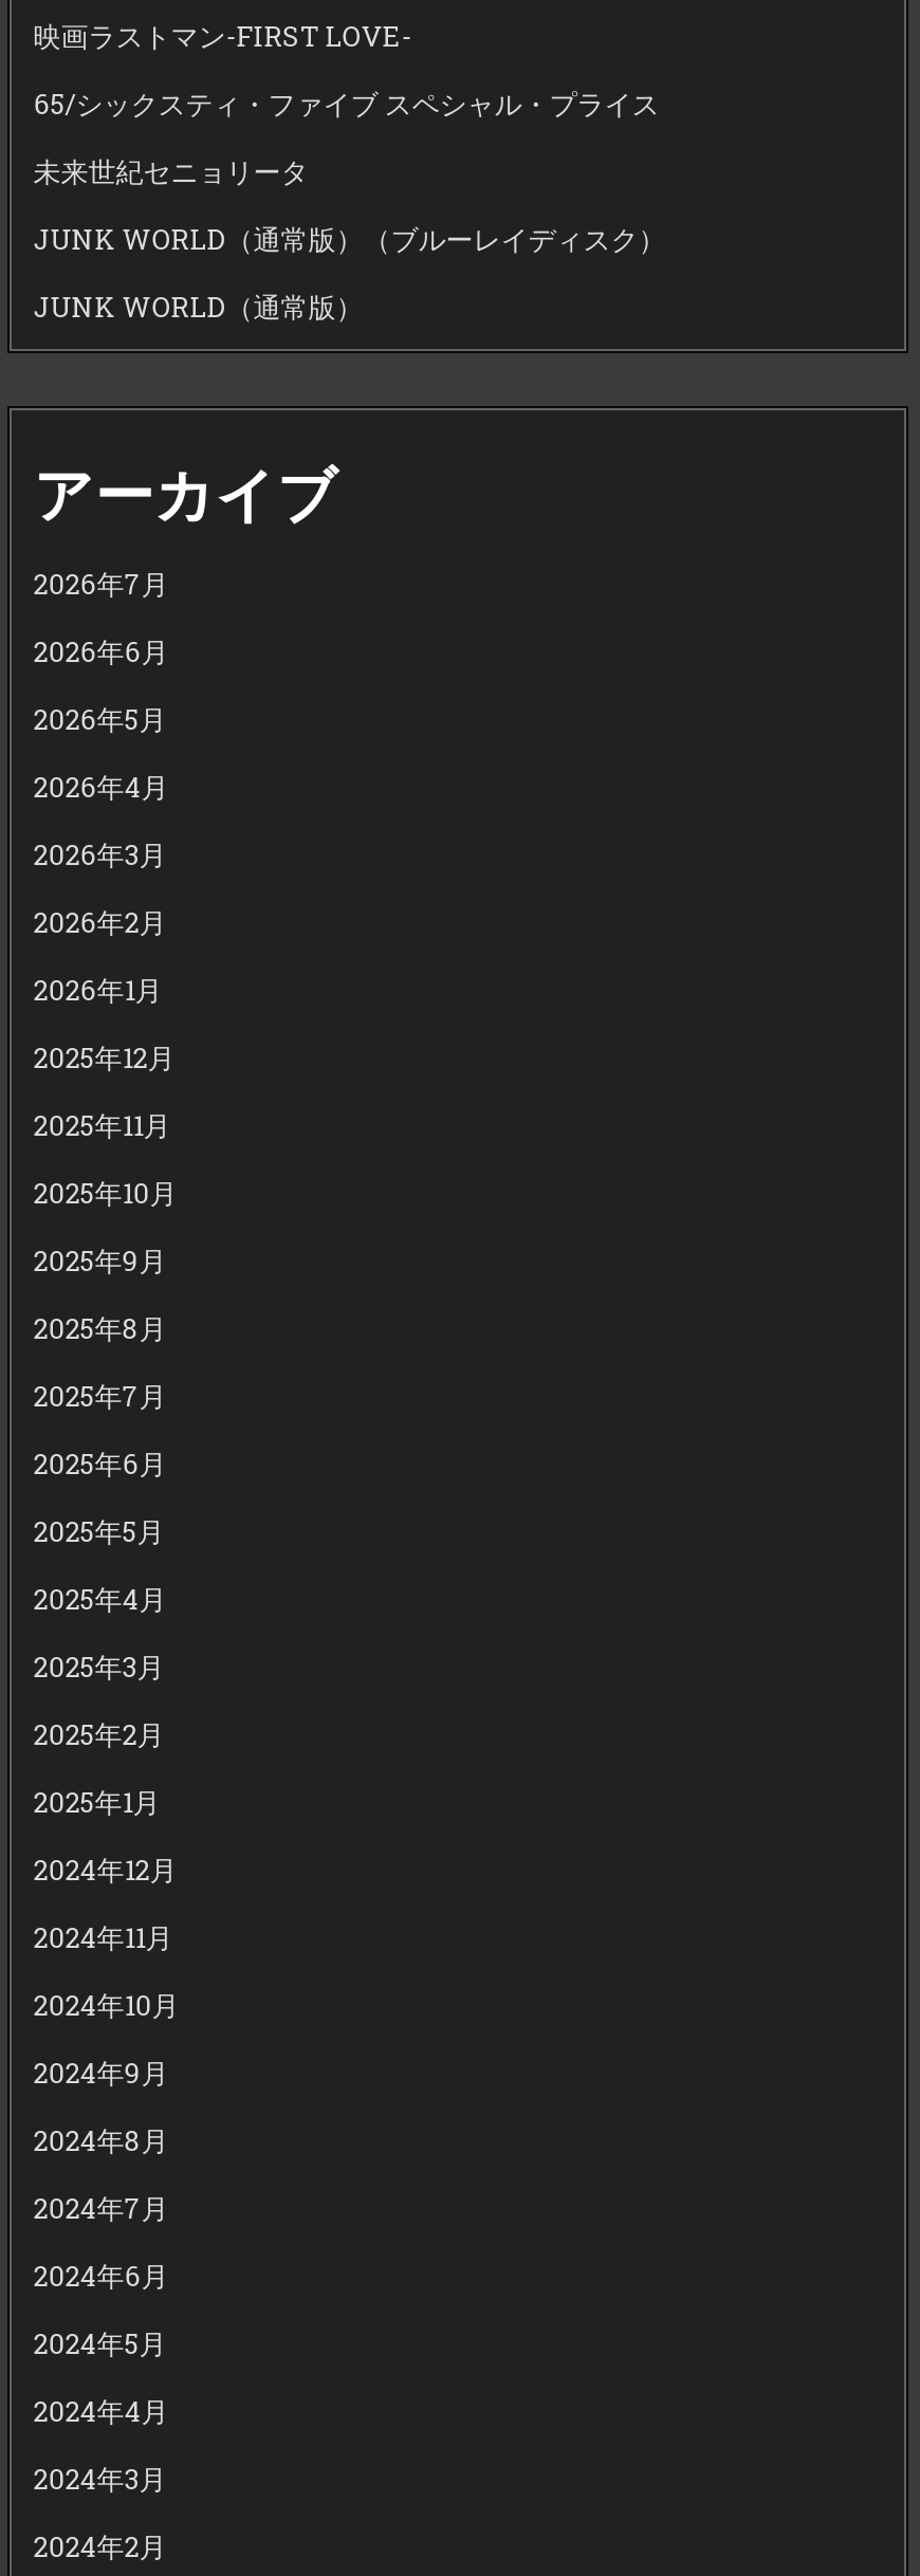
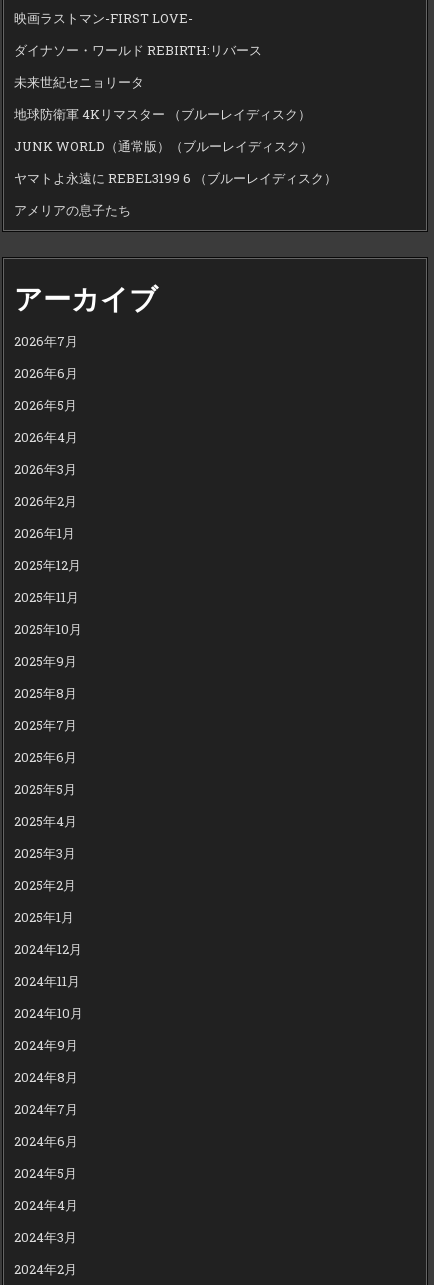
- 65/シックスティ・ファイブ スペシャル・プライス
+ ダイナソー・ワールド REBIRTH:リバース

+ 地球防衛軍 4Kリマスター （ブルーレイディスク）

- JUNK WORLD（通常版）
+ ヤマトよ永遠に REBEL3199 6 （ブルーレイディスク）
+ アメリアの息子たち
